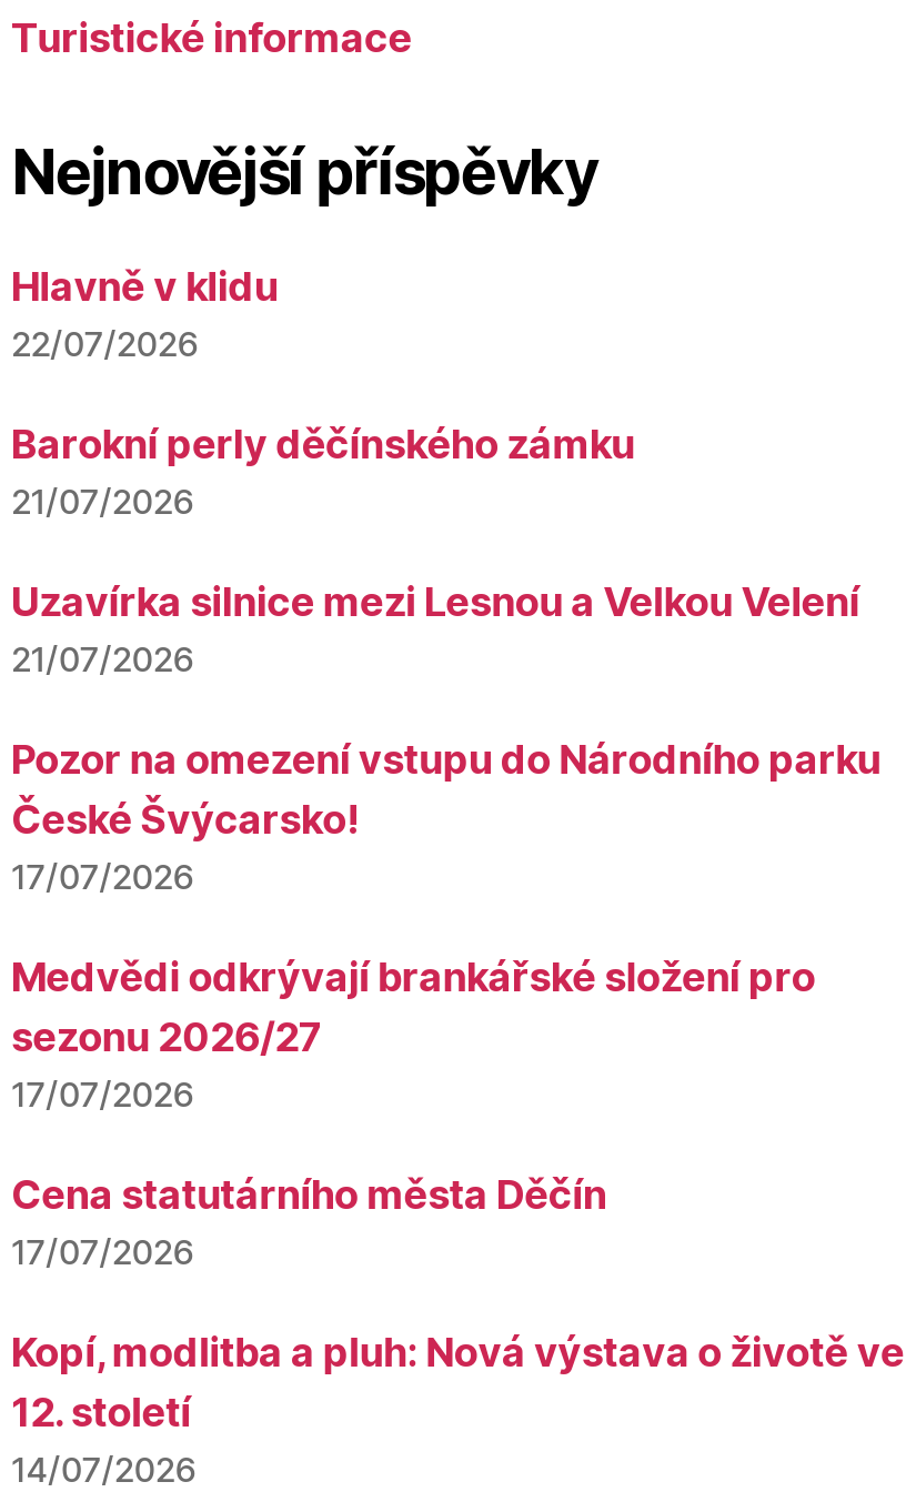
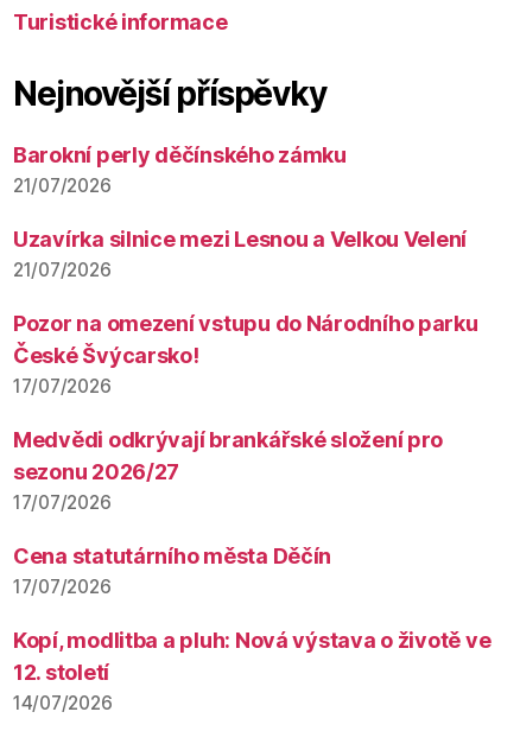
- Hlavně v klidu
- 22/07/2026
